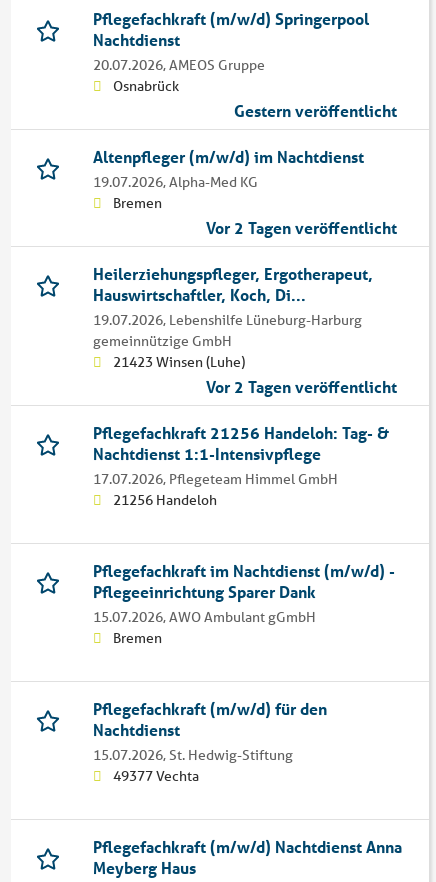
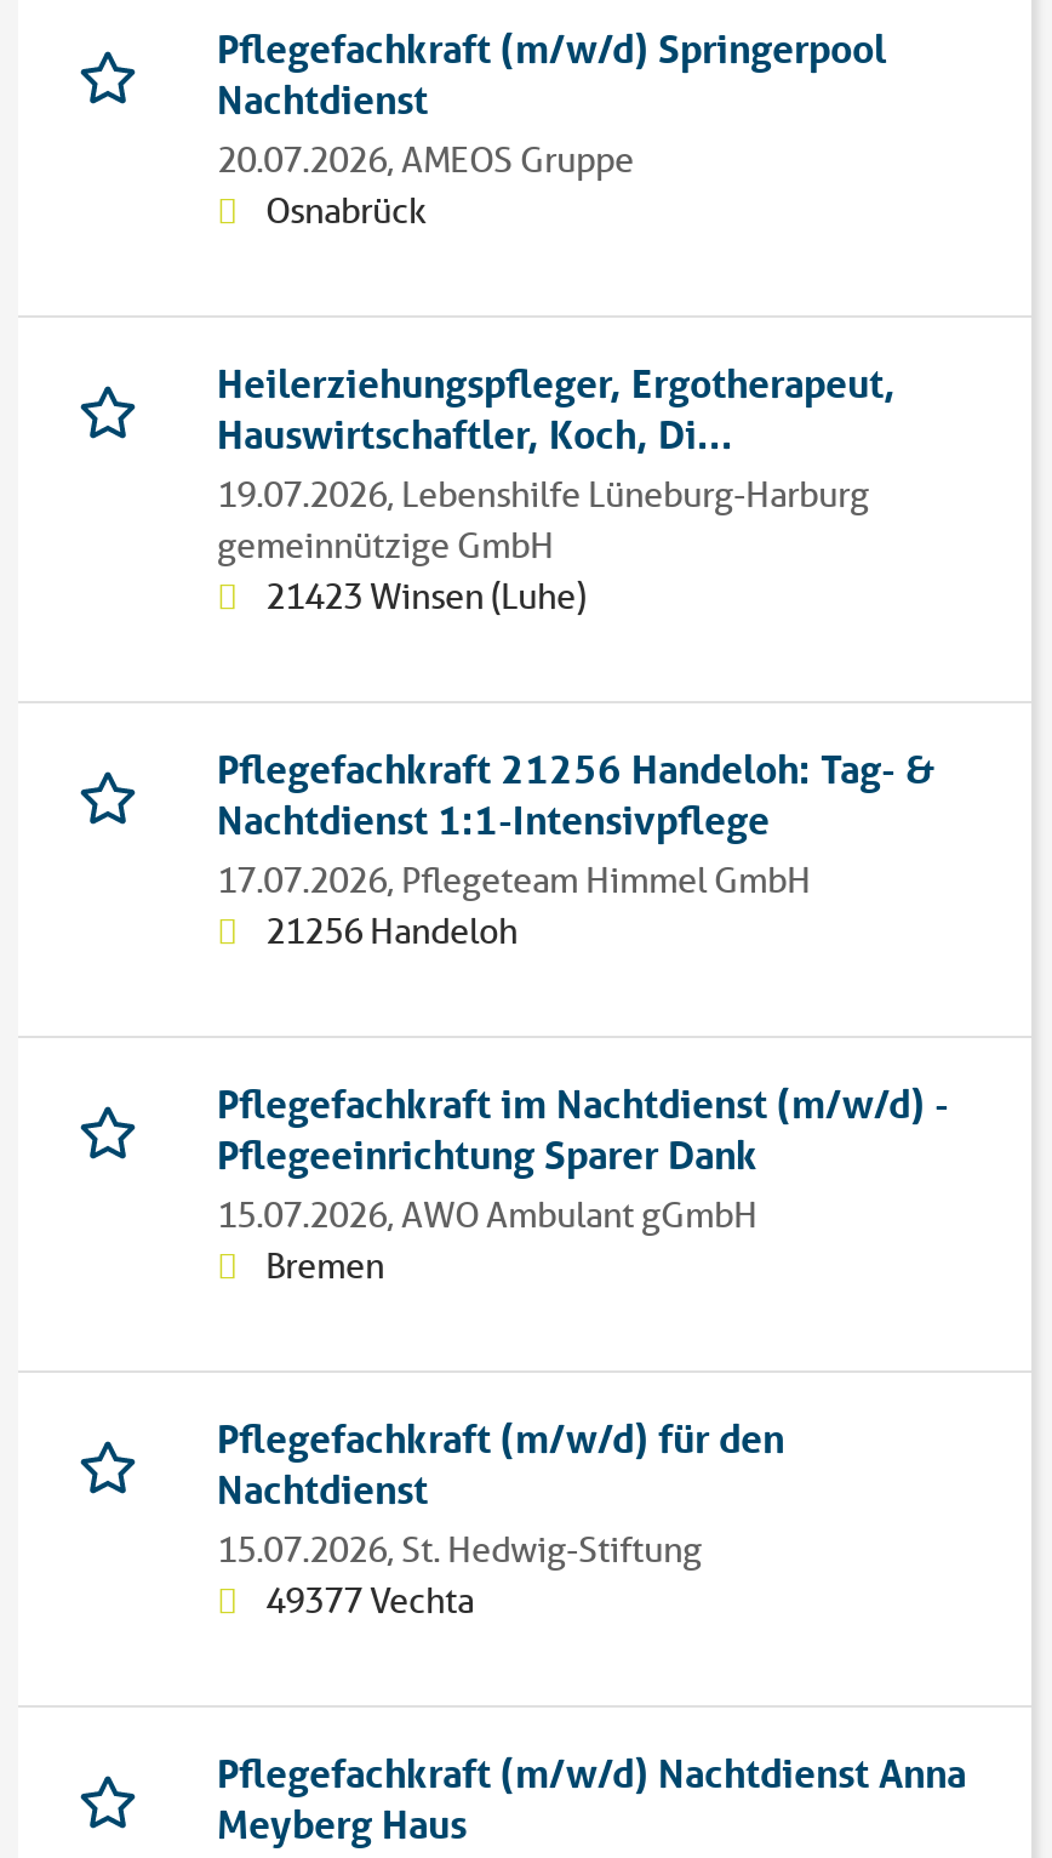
- Gestern veröffentlicht
- Altenpfleger (m/w/d) im Nachtdienst
- 19.07.2026, Alpha-Med KG
- Bremen
- Vor 2 Tagen veröffentlicht

- Vor 2 Tagen veröffentlicht
